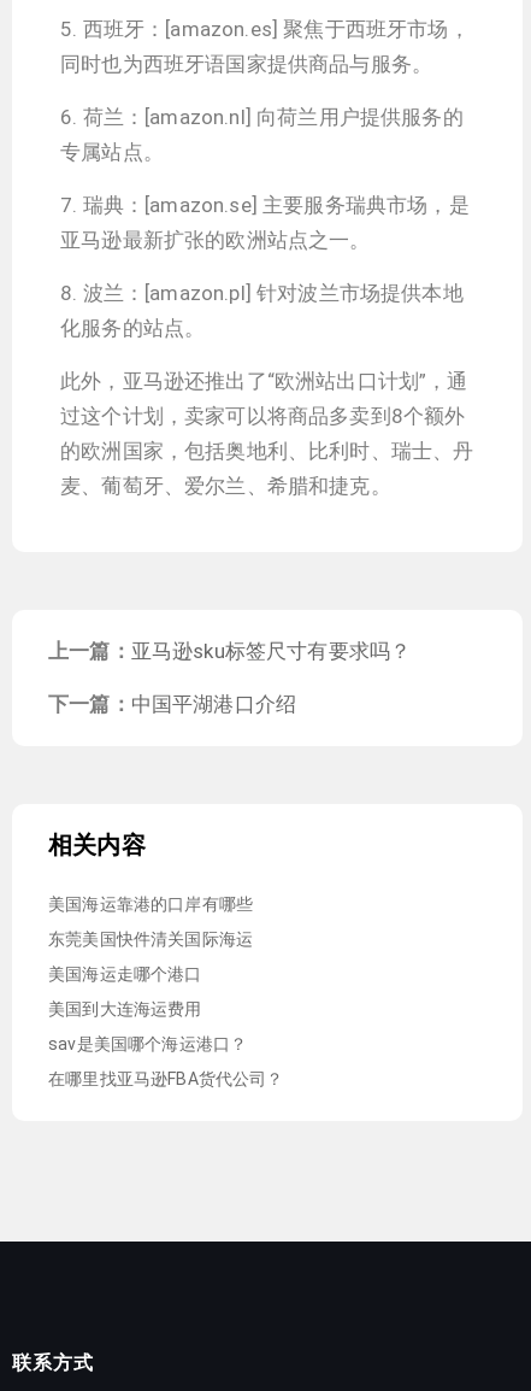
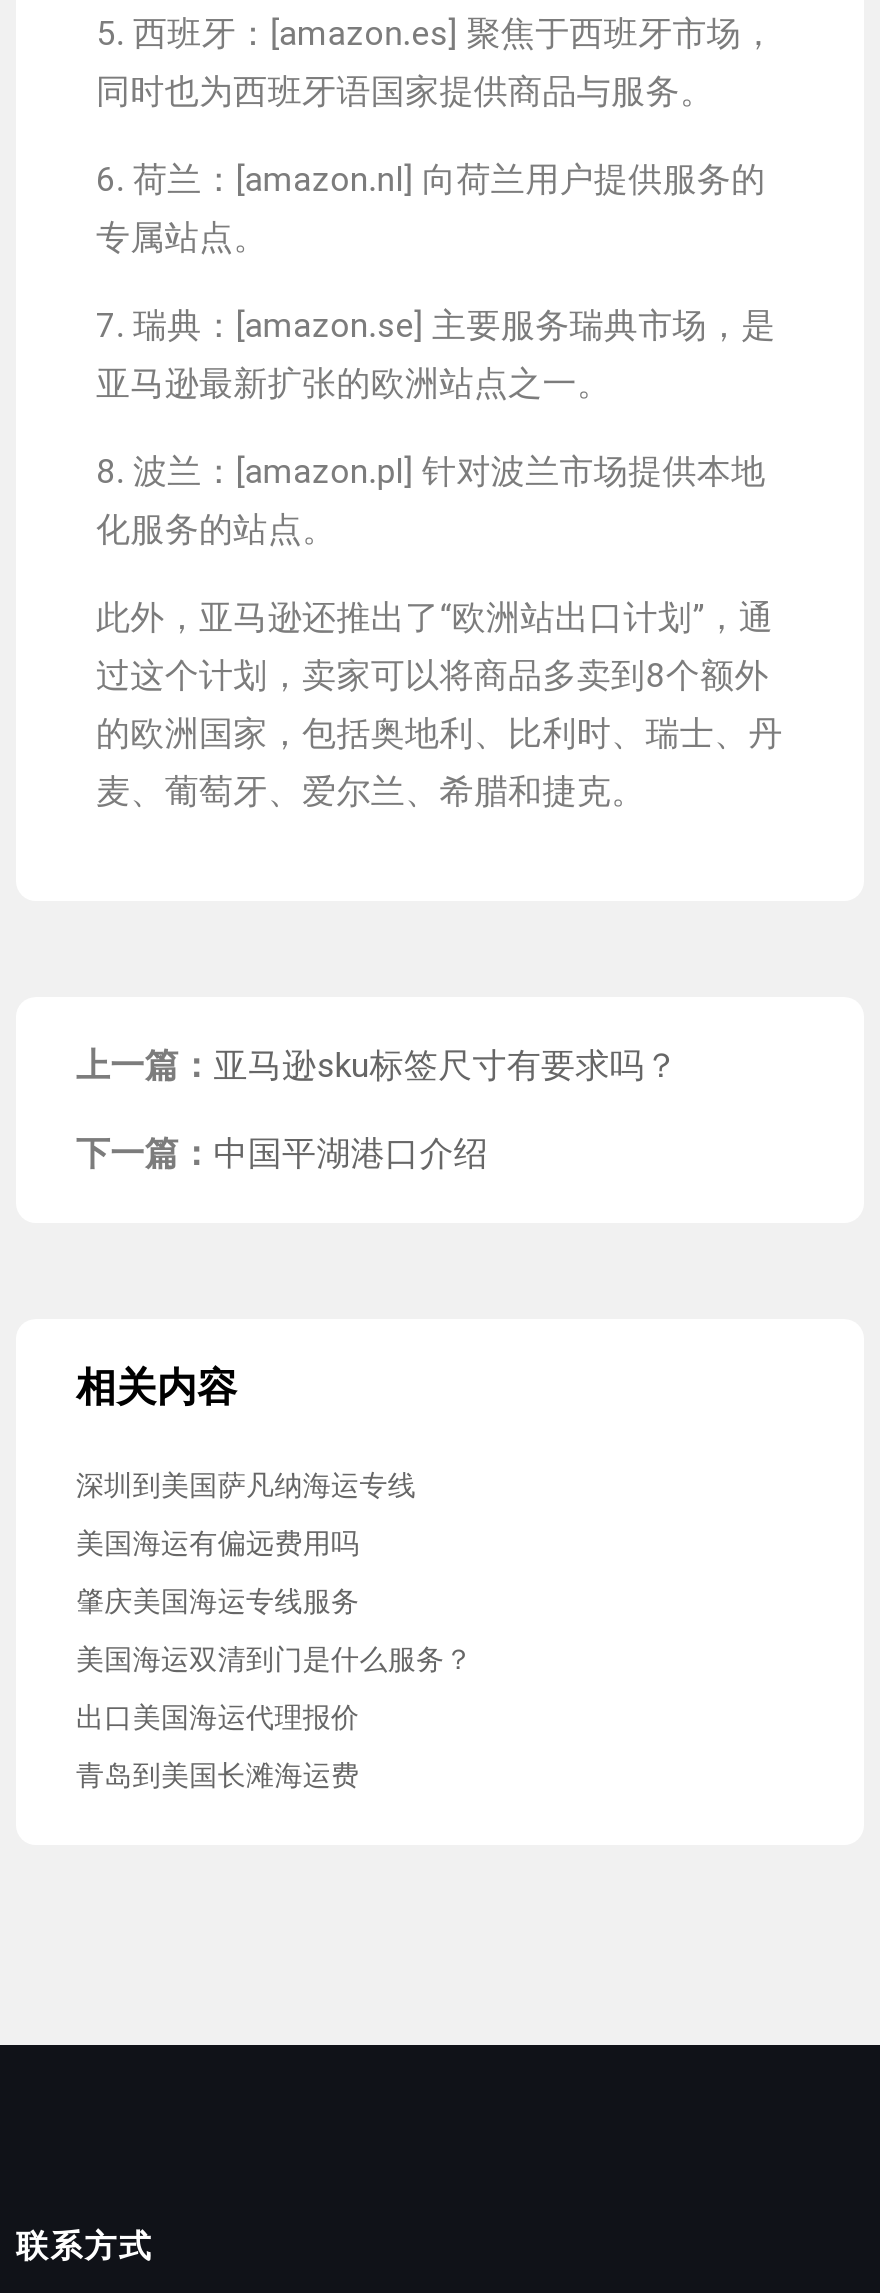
- 美国海运靠港的口岸有哪些
+ 深圳到美国萨凡纳海运专线

- 东莞美国快件清关国际海运
+ 美国海运有偏远费用吗

- 美国海运走哪个港口
+ 肇庆美国海运专线服务

- 美国到大连海运费用
+ 美国海运双清到门是什么服务？

- sav是美国哪个海运港口？
+ 出口美国海运代理报价

- 在哪里找亚马逊FBA货代公司？
+ 青岛到美国长滩海运费
